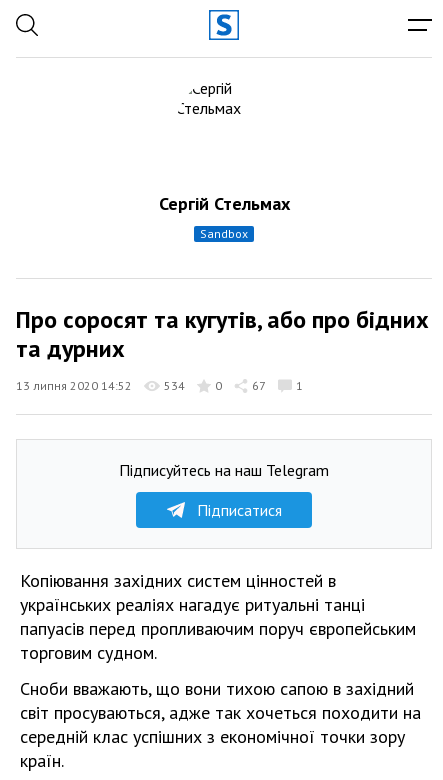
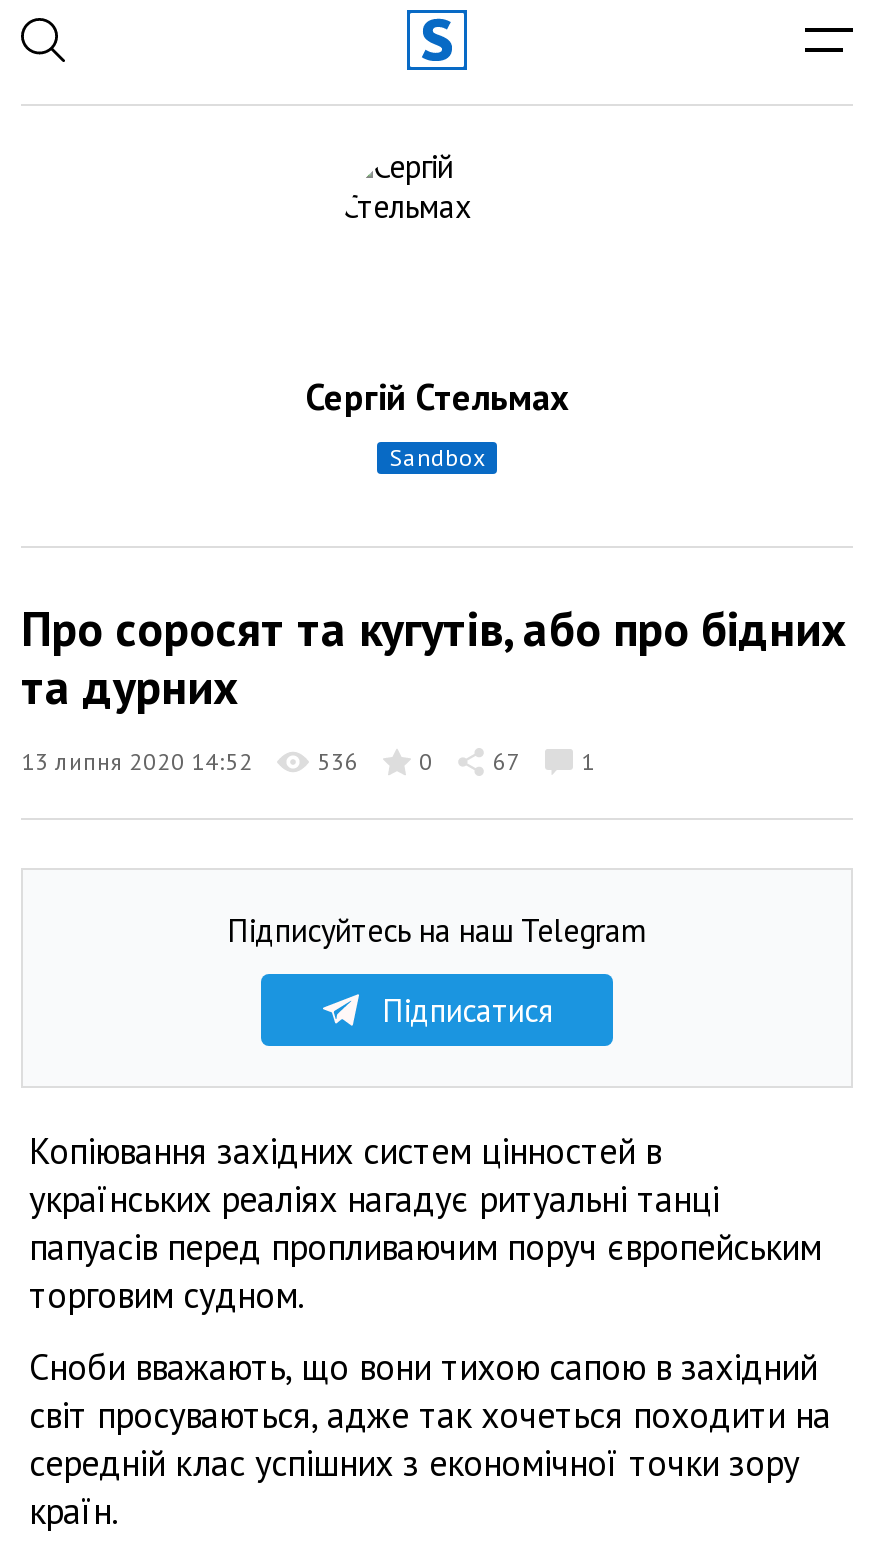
- 534 0 67 1
+ 536 0 67 1
